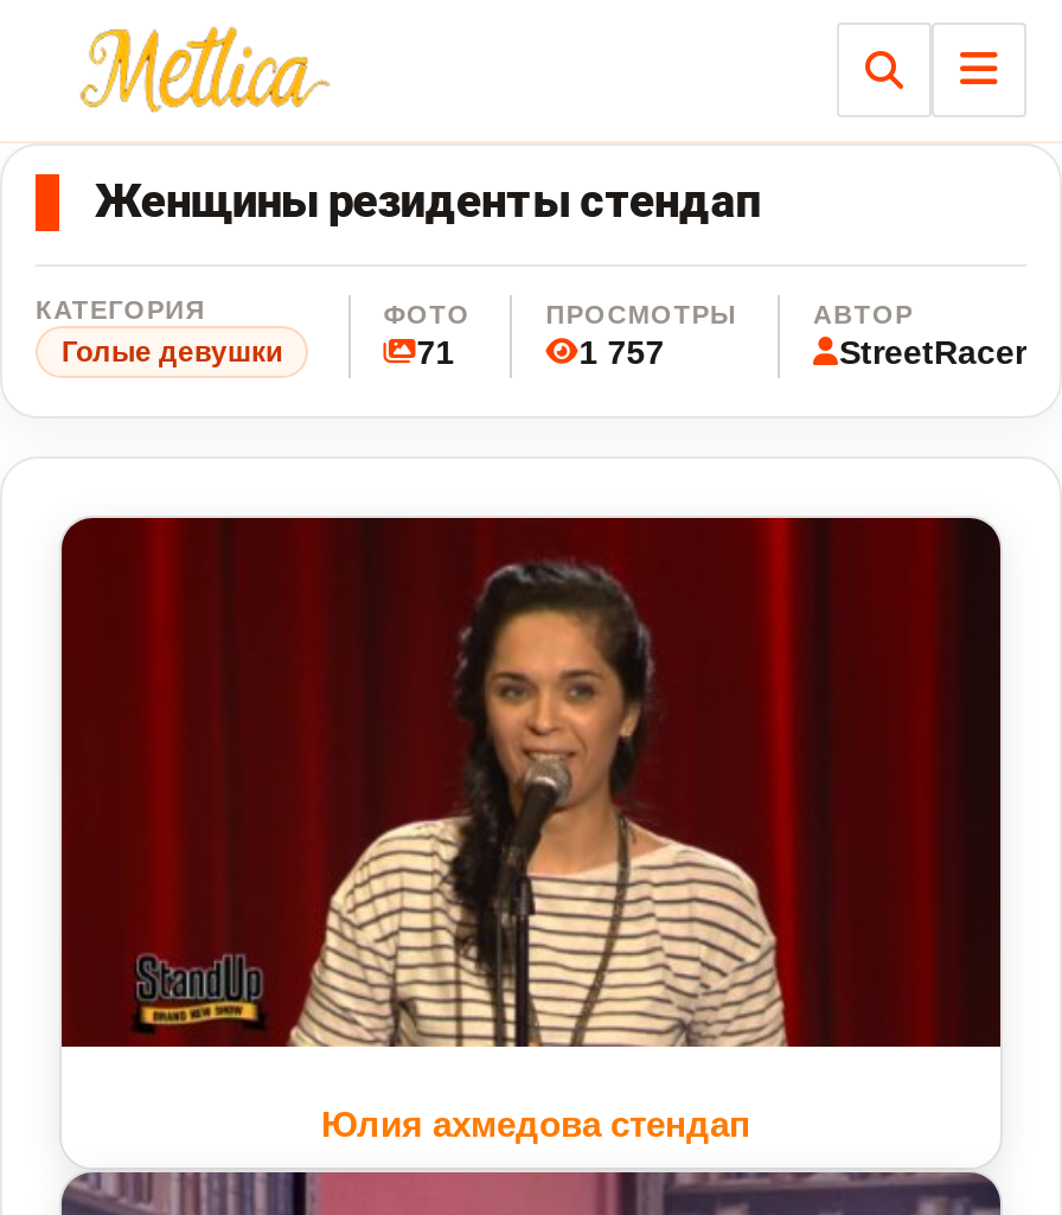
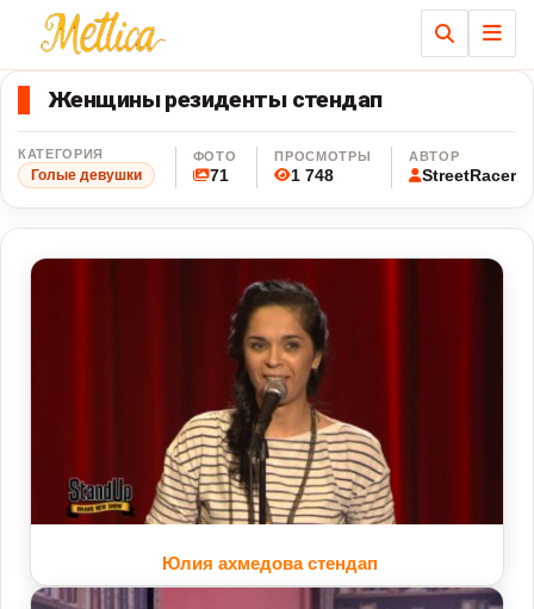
- 1 757
+ 1 748
